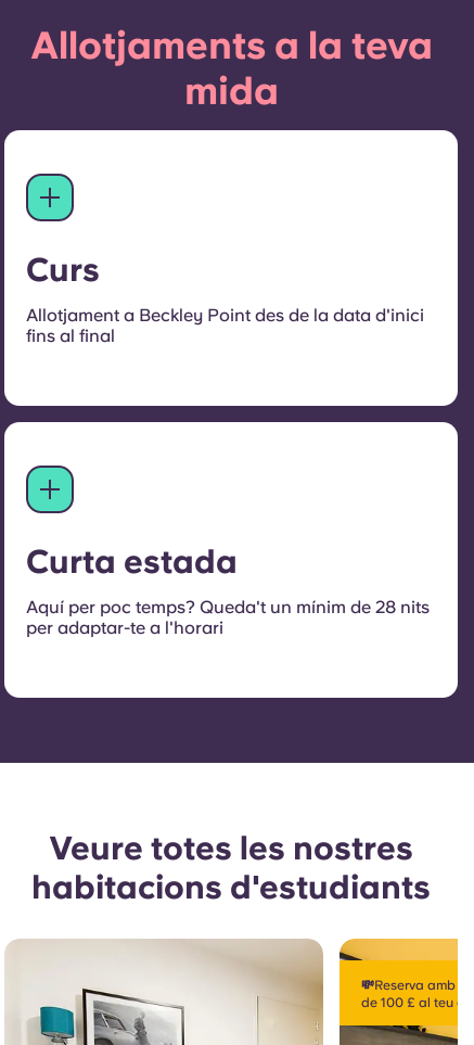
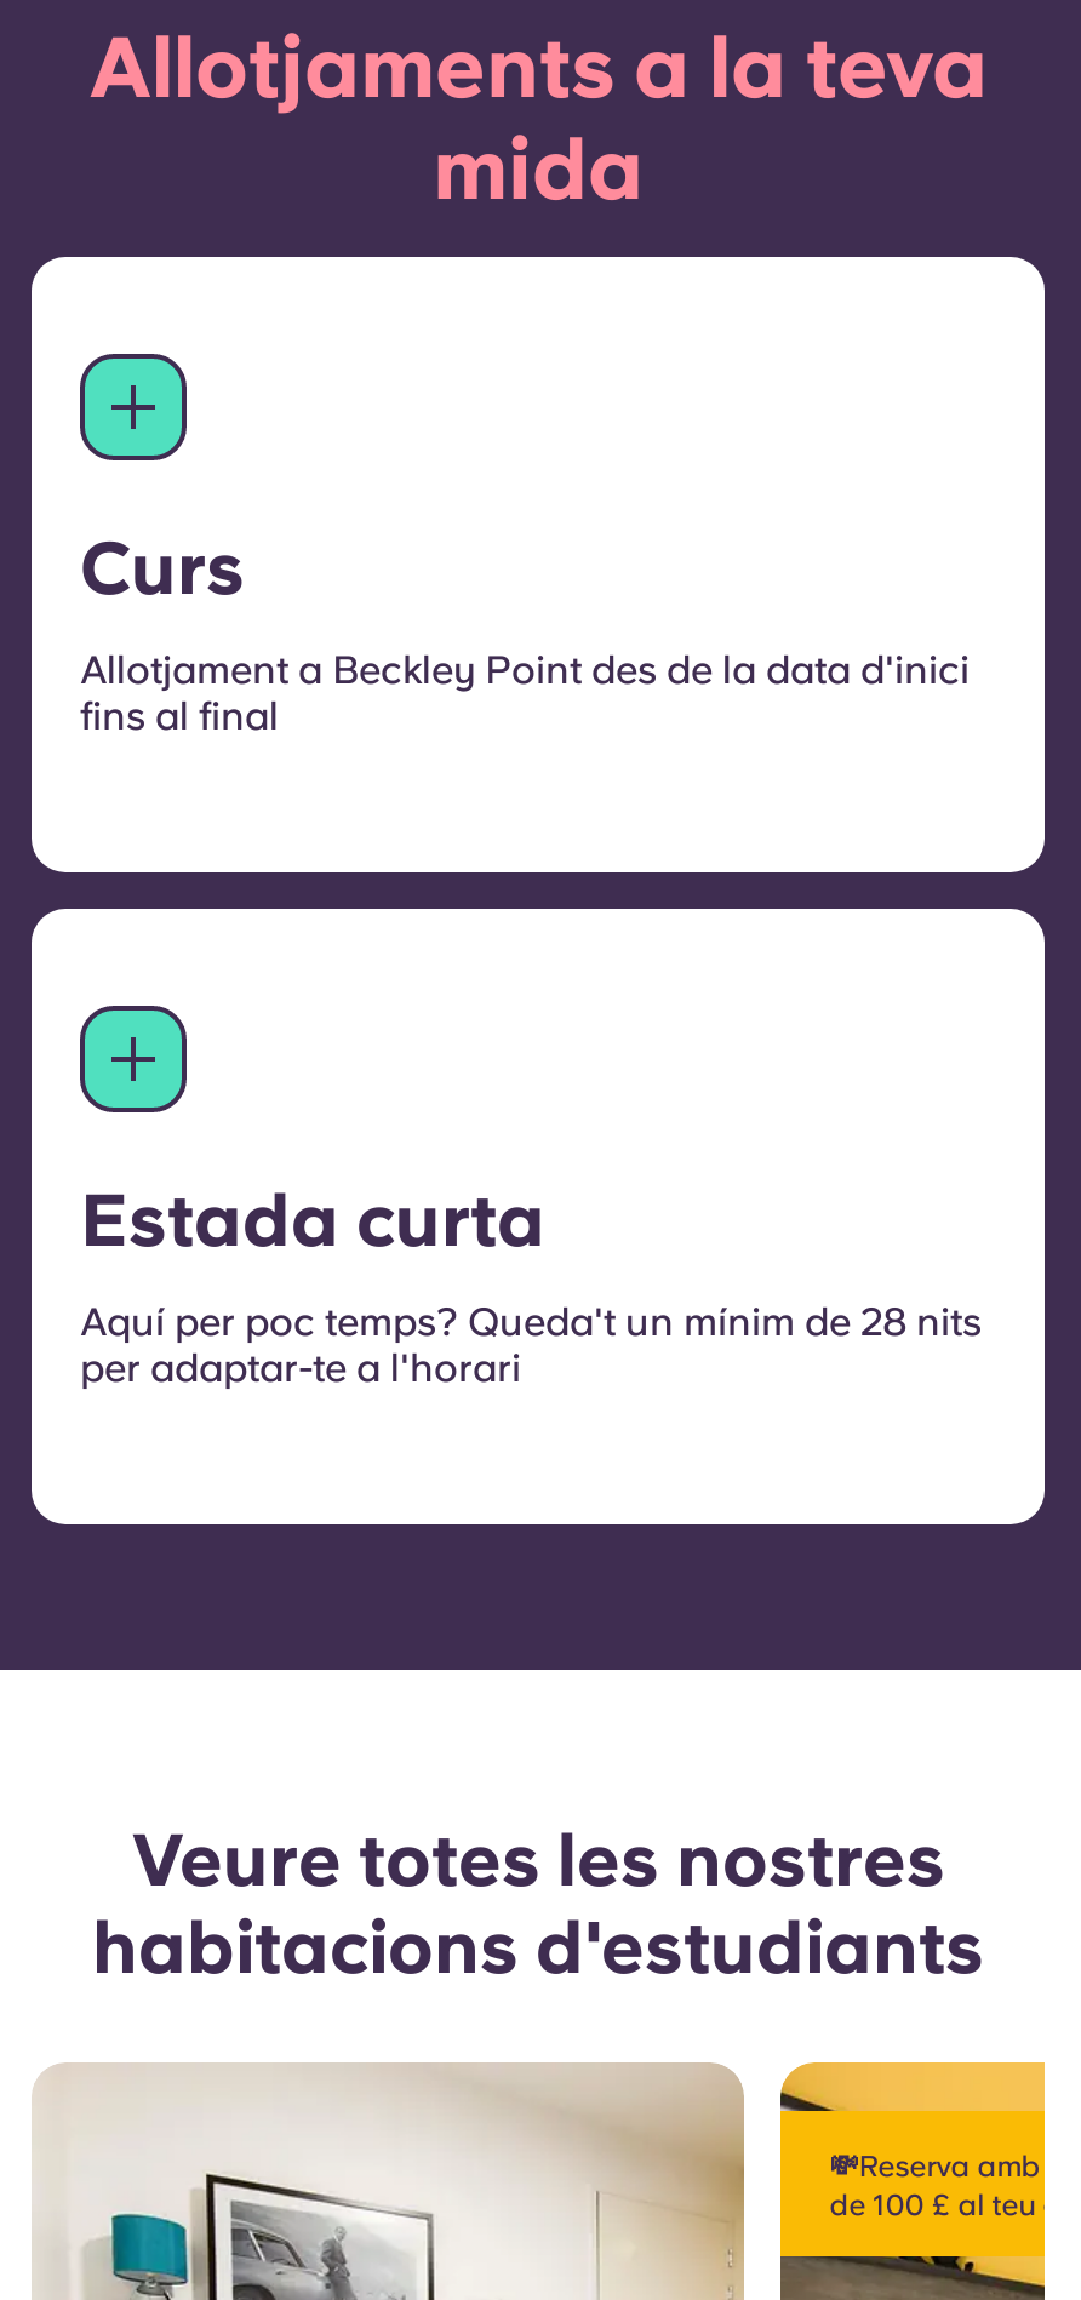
- Curta estada
+ Estada curta
